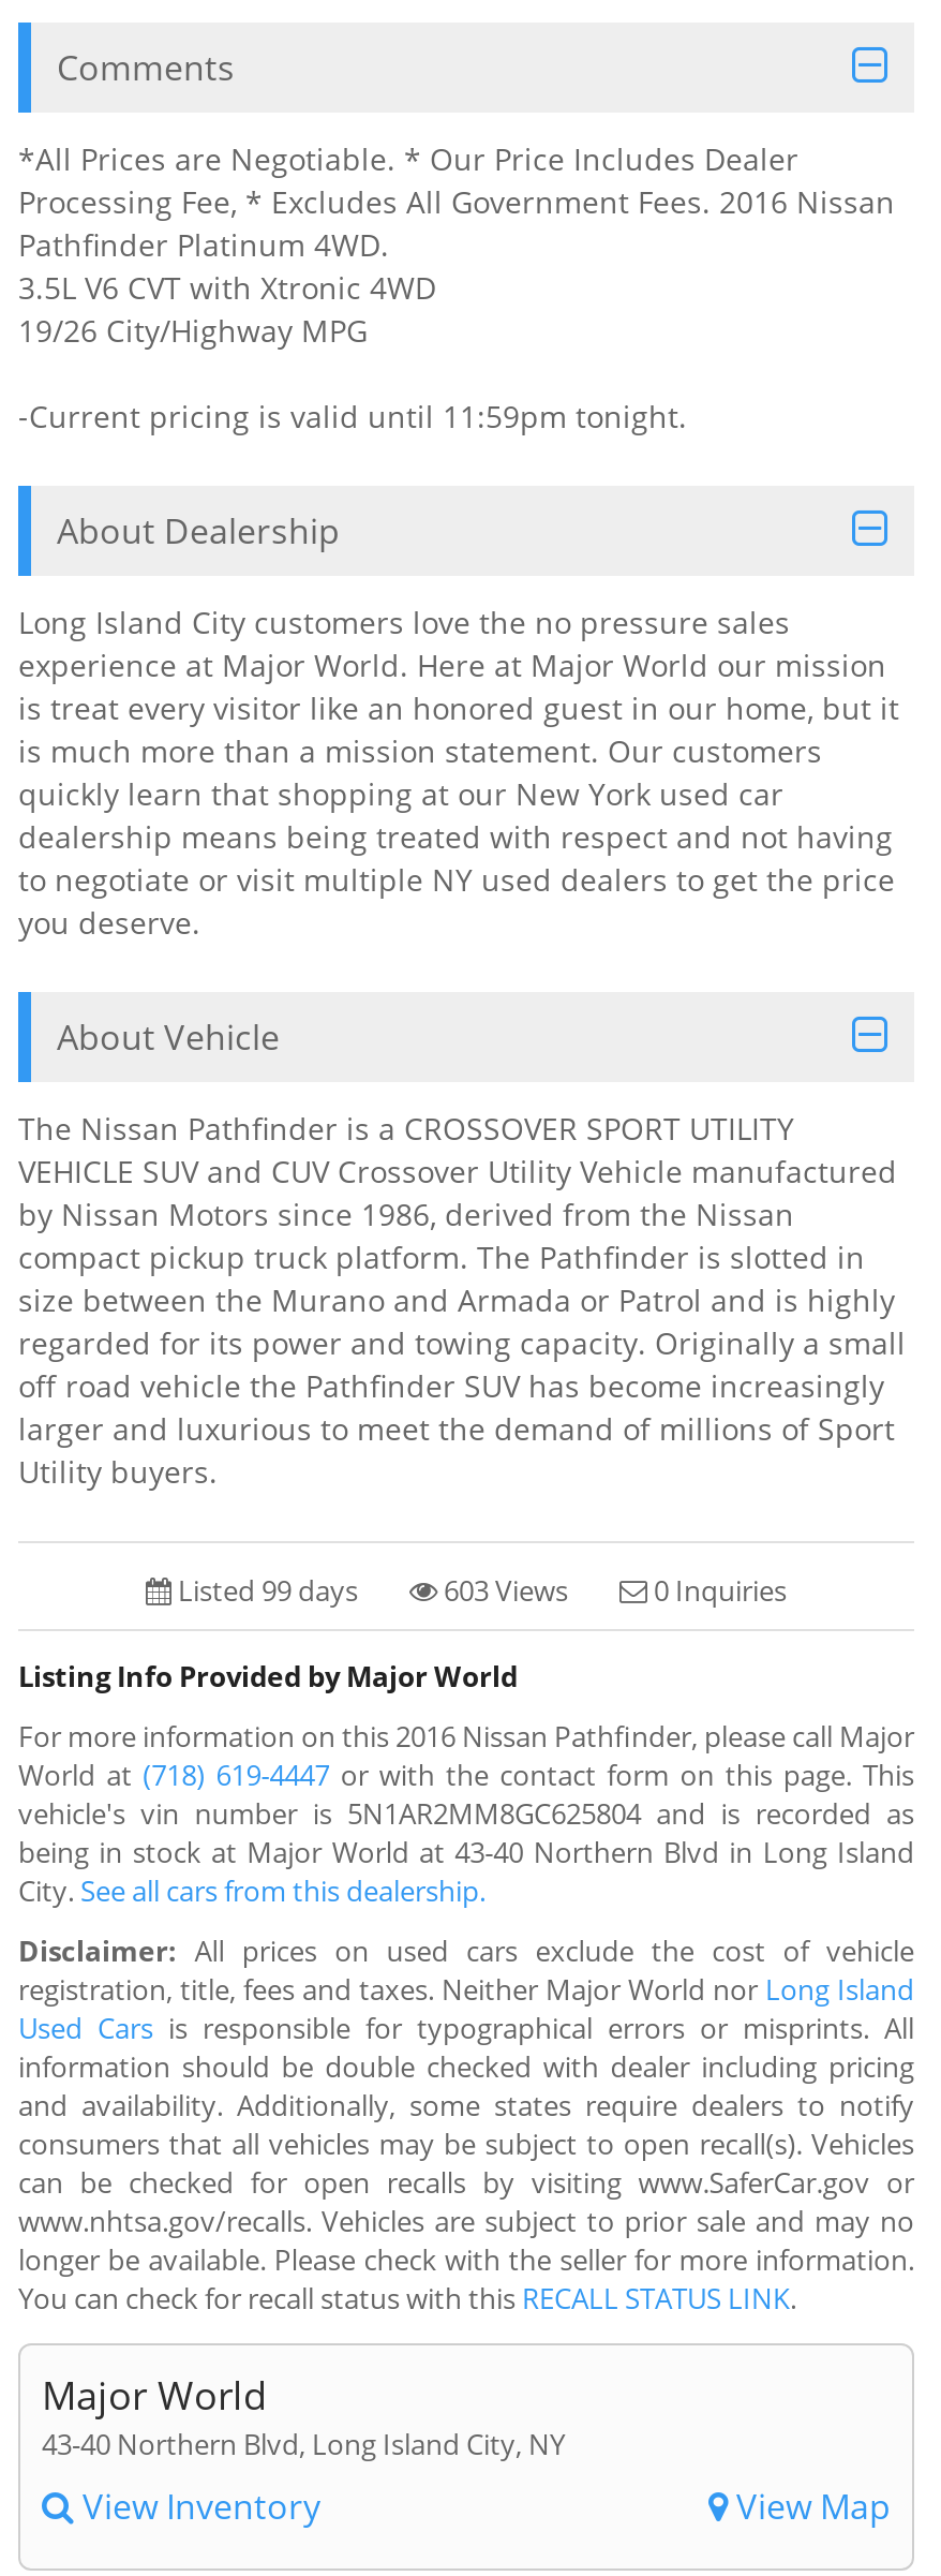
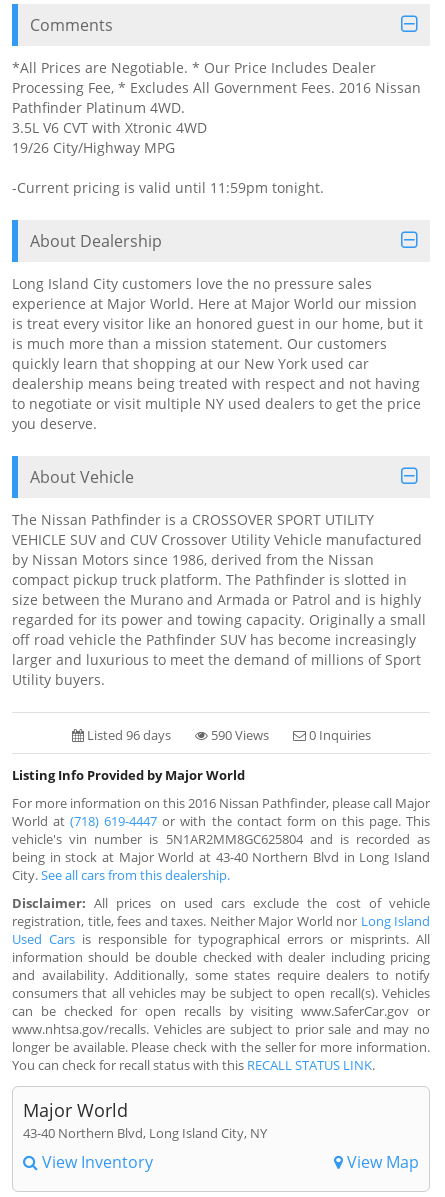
- Listed 99 days
+ Listed 96 days

- 603 Views
+ 590 Views
